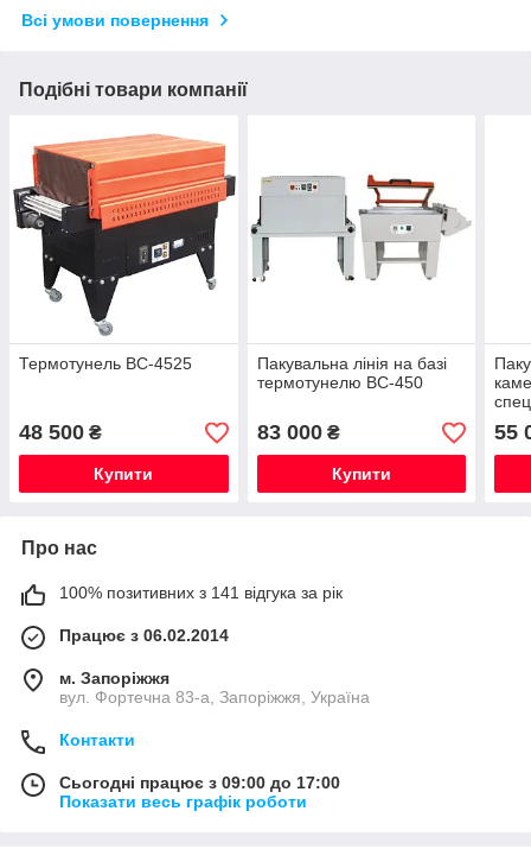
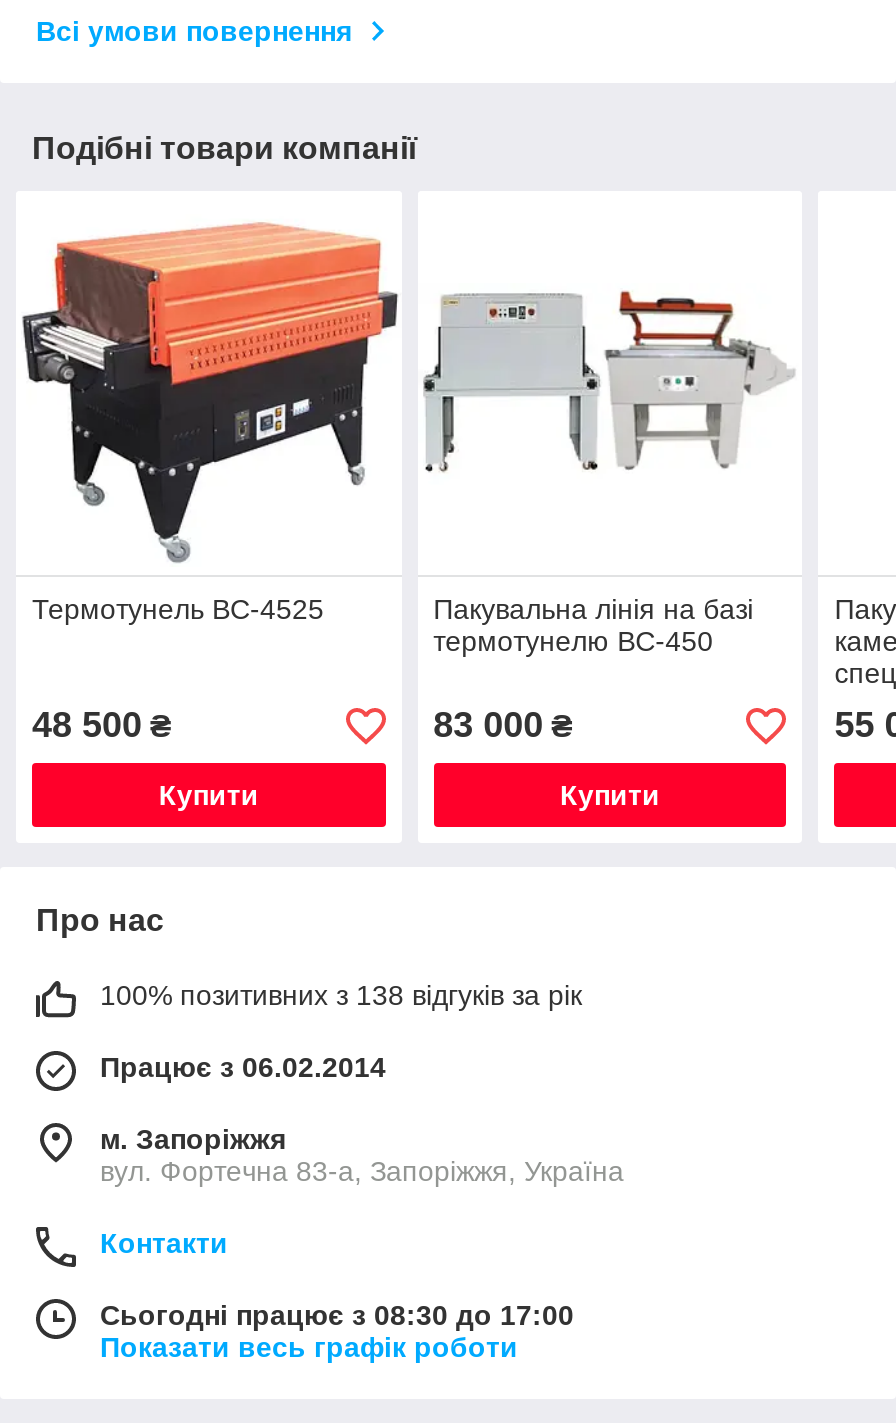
- 100% позитивних з 141 відгука за рік
+ 100% позитивних з 138 відгуків за рік

- Сьогодні працює з 09:00 до 17:00
+ Сьогодні працює з 08:30 до 17:00
